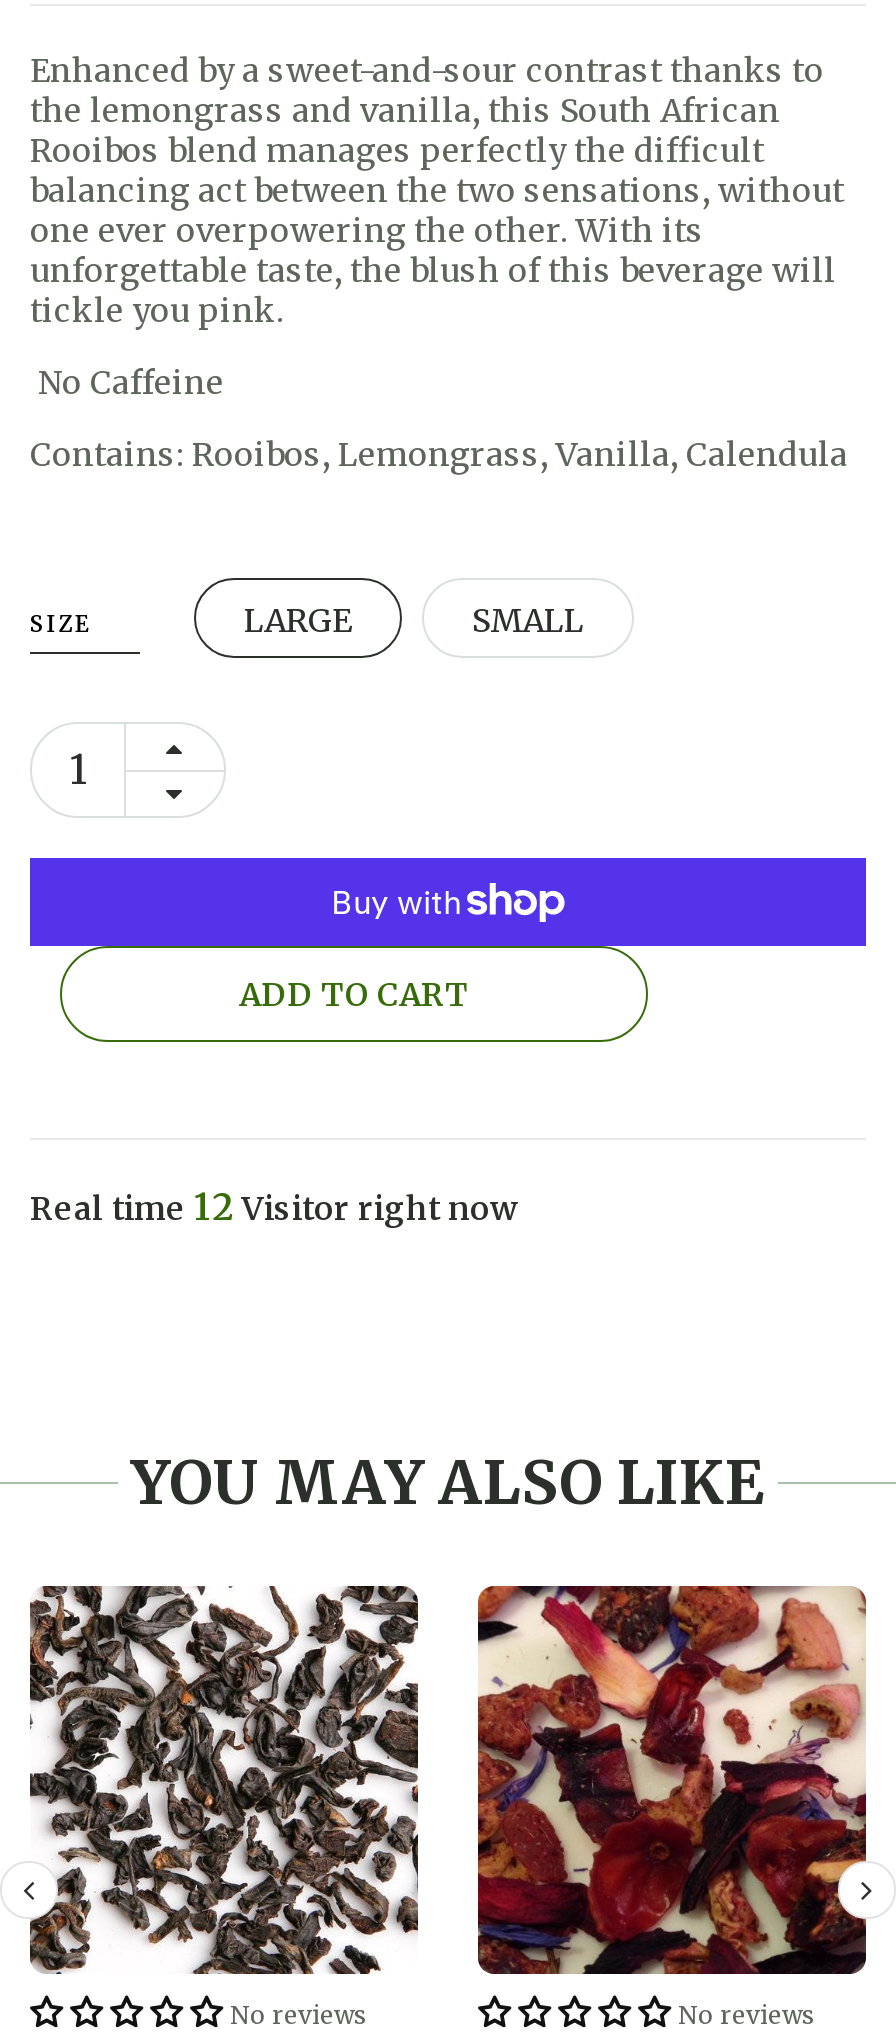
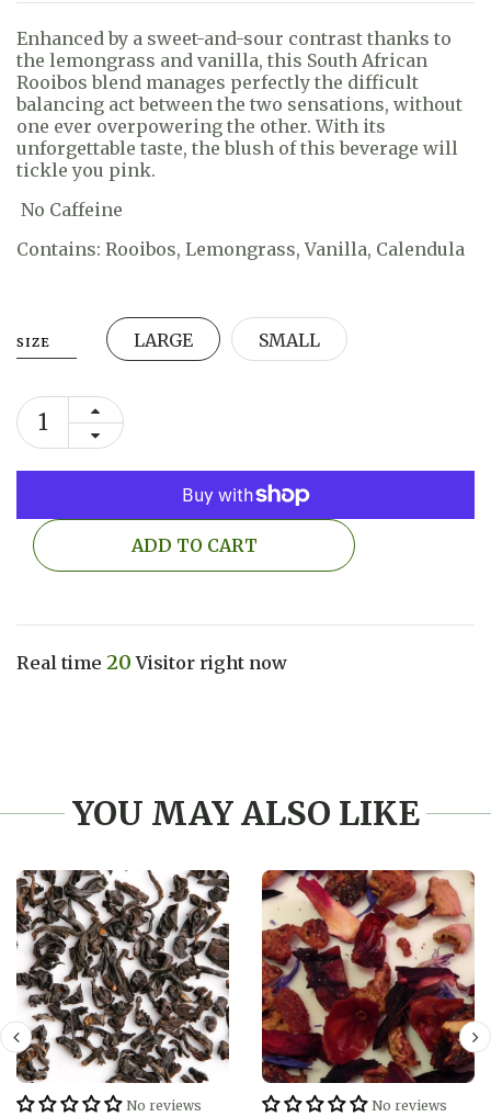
- Real time 12 Visitor right now
+ Real time 20 Visitor right now
